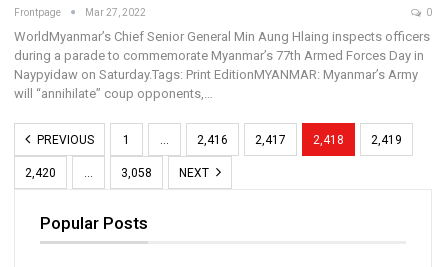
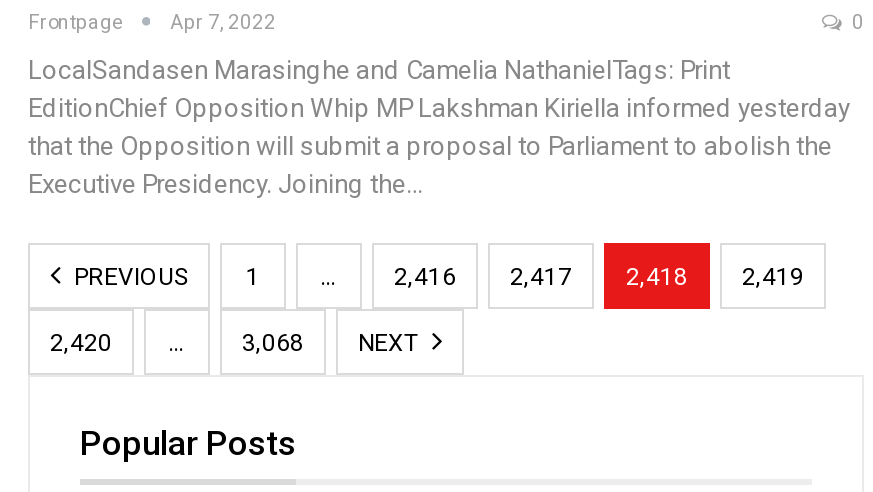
- Frontpage Mar 27, 2022
+ Frontpage Apr 7, 2022

- WorldMyanmar’s Chief Senior General Min Aung Hlaing inspects officers
- during a parade to commemorate Myanmar’s 77th Armed Forces Day in
- Naypyidaw on Saturday.Tags: Print EditionMYANMAR: Myanmar’s Army
- will “annihilate” coup opponents,…
+ LocalSandasen Marasinghe and Camelia NathanielTags: Print
+ EditionChief Opposition Whip MP Lakshman Kiriella informed yesterday
+ that the Opposition will submit a proposal to Parliament to abolish the
+ Executive Presidency. Joining the…

- 3,058
+ 3,068
